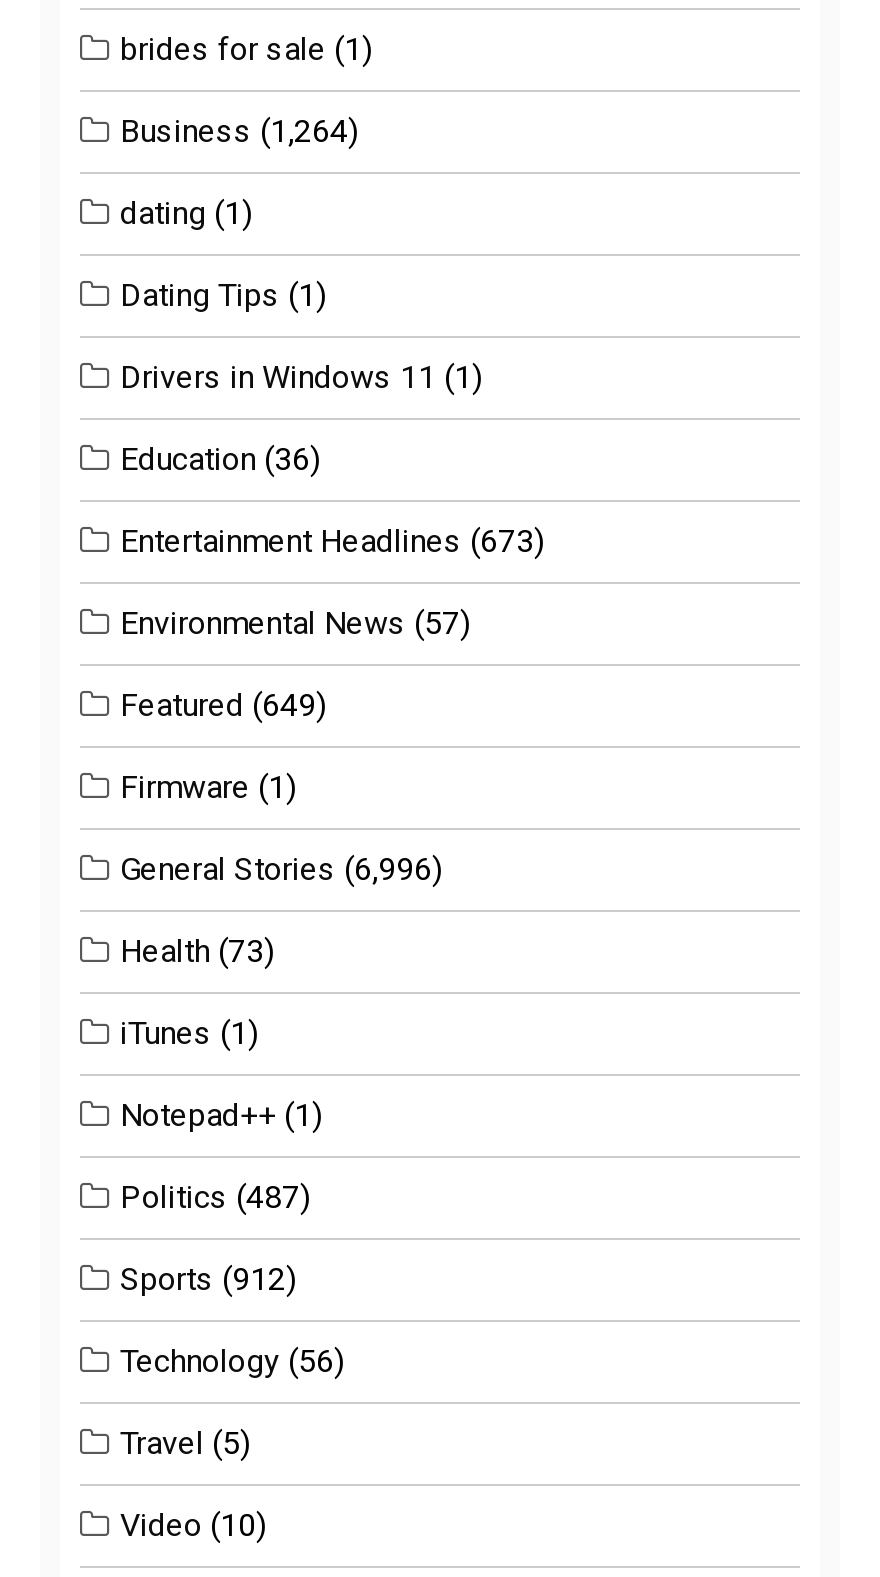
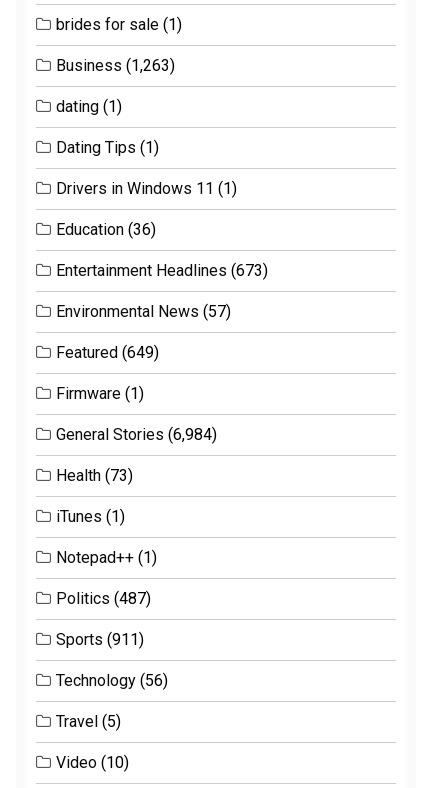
- Business (1,264)
+ Business (1,263)

- General Stories (6,996)
+ General Stories (6,984)

- Sports (912)
+ Sports (911)
